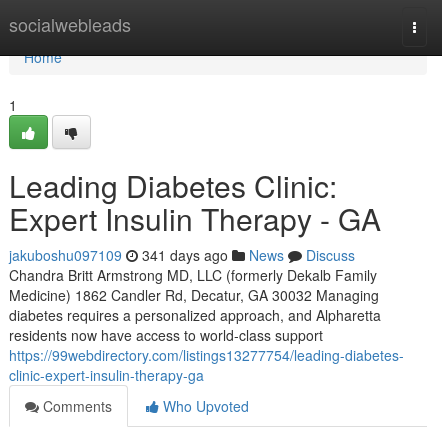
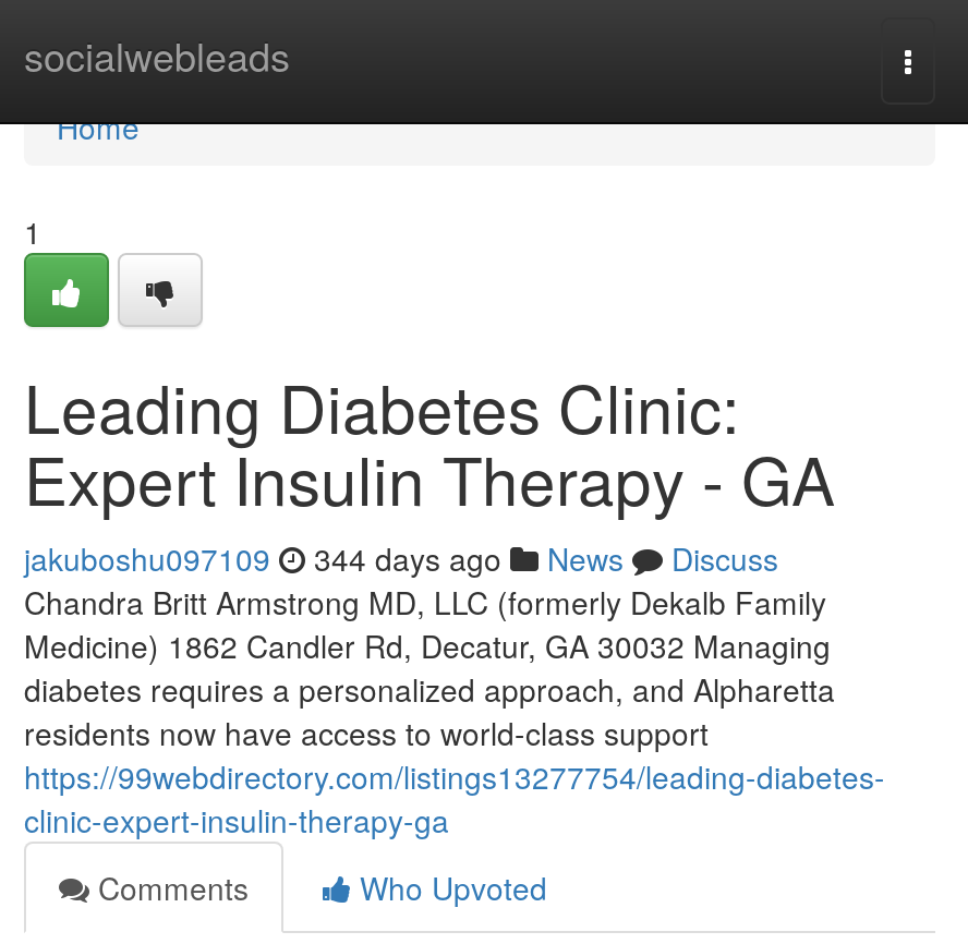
- jakuboshu097109 341 days ago News Discuss
+ jakuboshu097109 344 days ago News Discuss
